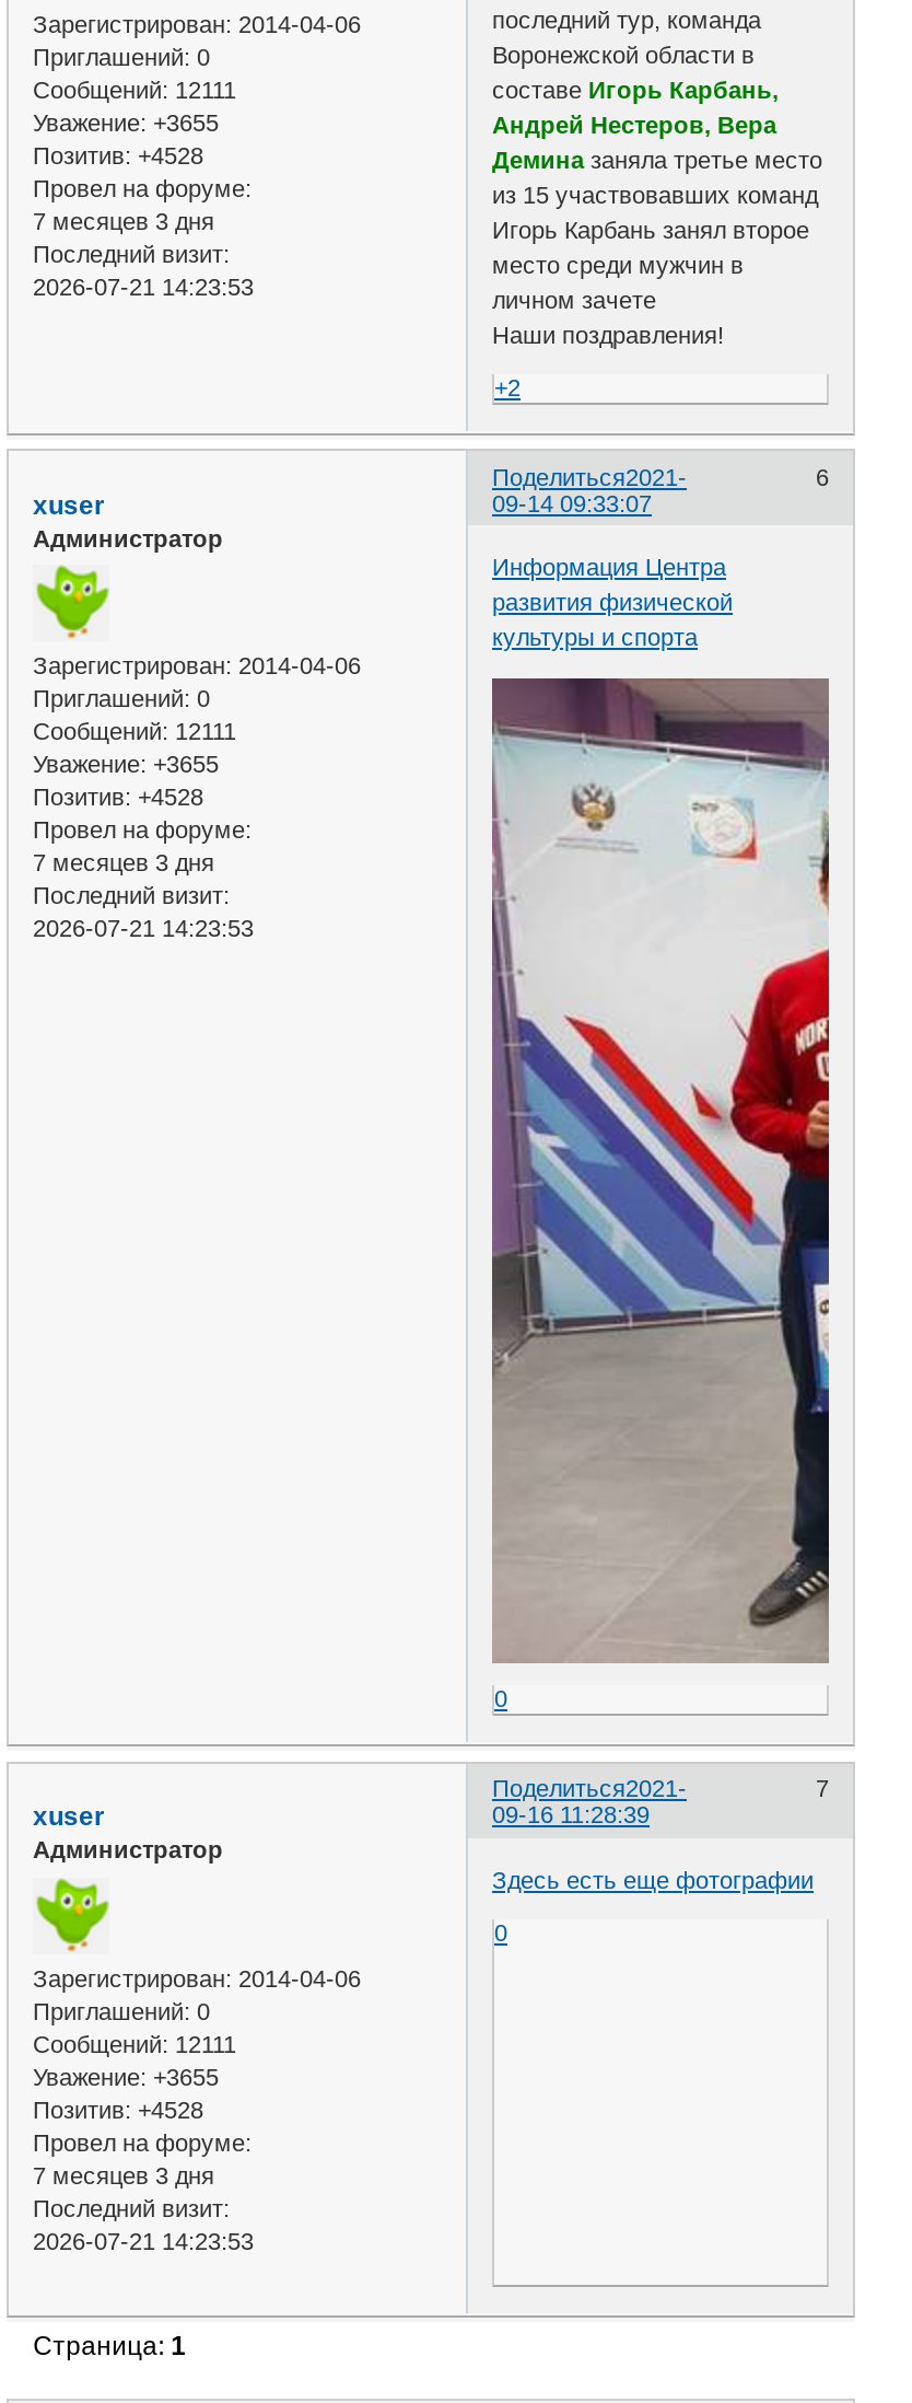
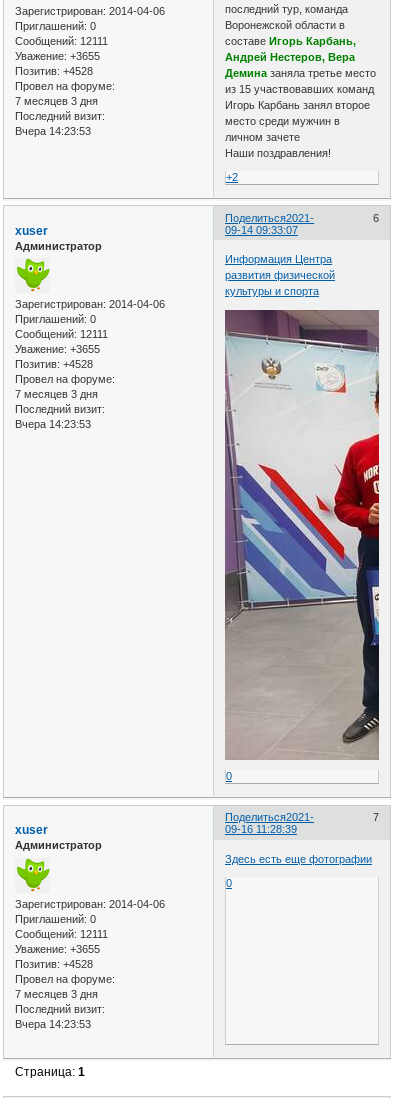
- 2026-07-21 14:23:53
+ Вчера 14:23:53

- 2026-07-21 14:23:53
+ Вчера 14:23:53

- 2026-07-21 14:23:53
+ Вчера 14:23:53
